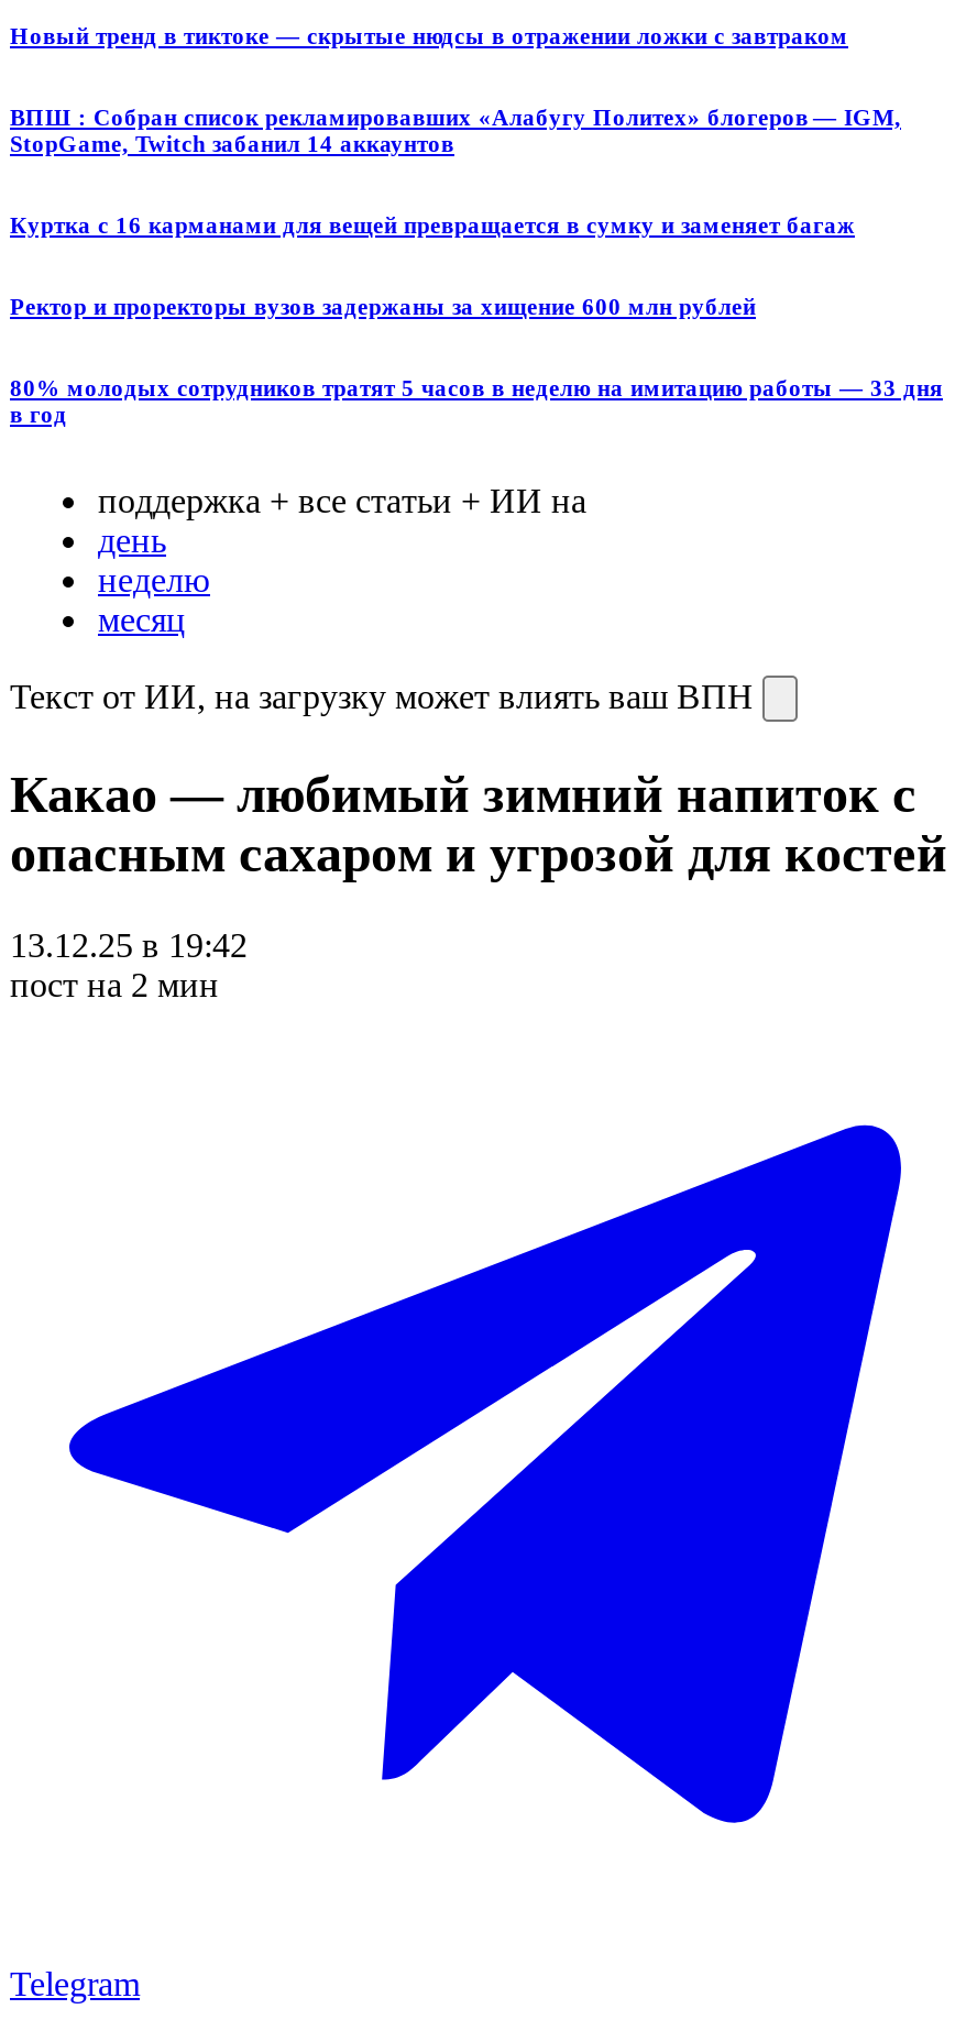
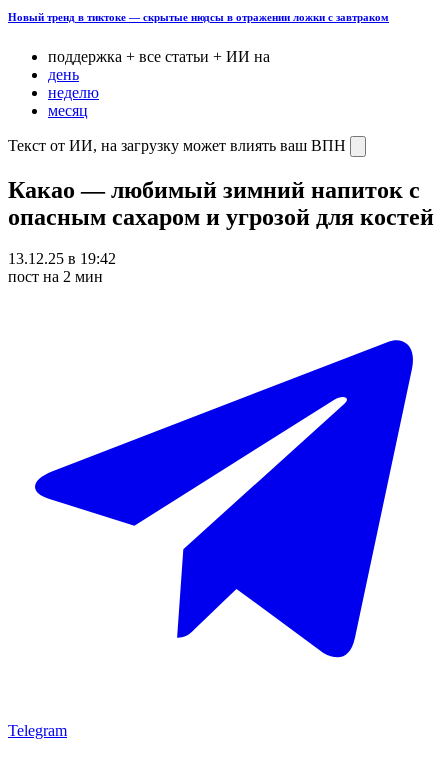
- ВПШ : Собран список рекламировавших «Алабугу Политех» блогеров — IGM,
- StopGame, Twitch забанил 14 аккаунтов
- Куртка с 16 карманами для вещей превращается в сумку и заменяет багаж
- Ректор и проректоры вузов задержаны за хищение 600 млн рублей
- 80% молодых сотрудников тратят 5 часов в неделю на имитацию работы — 33 дня
- в год
